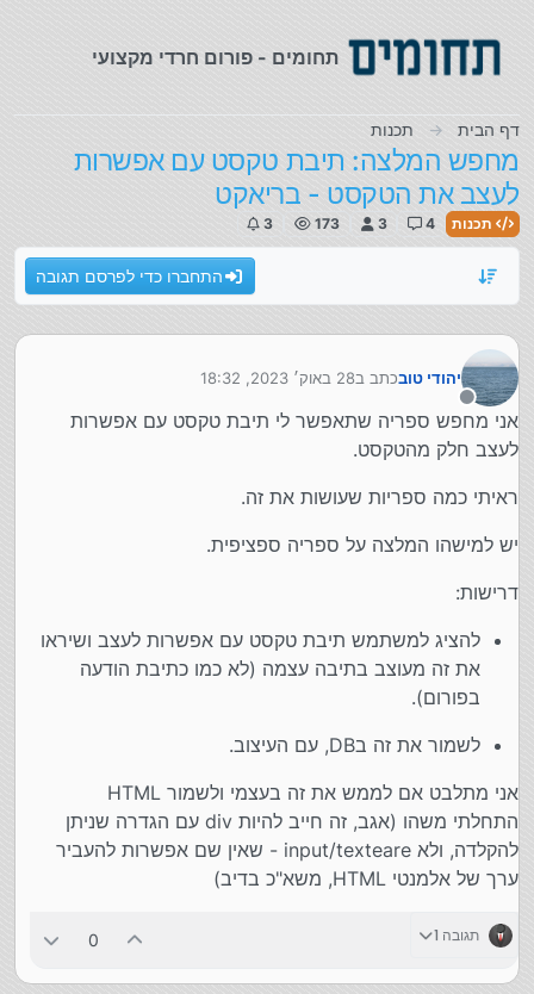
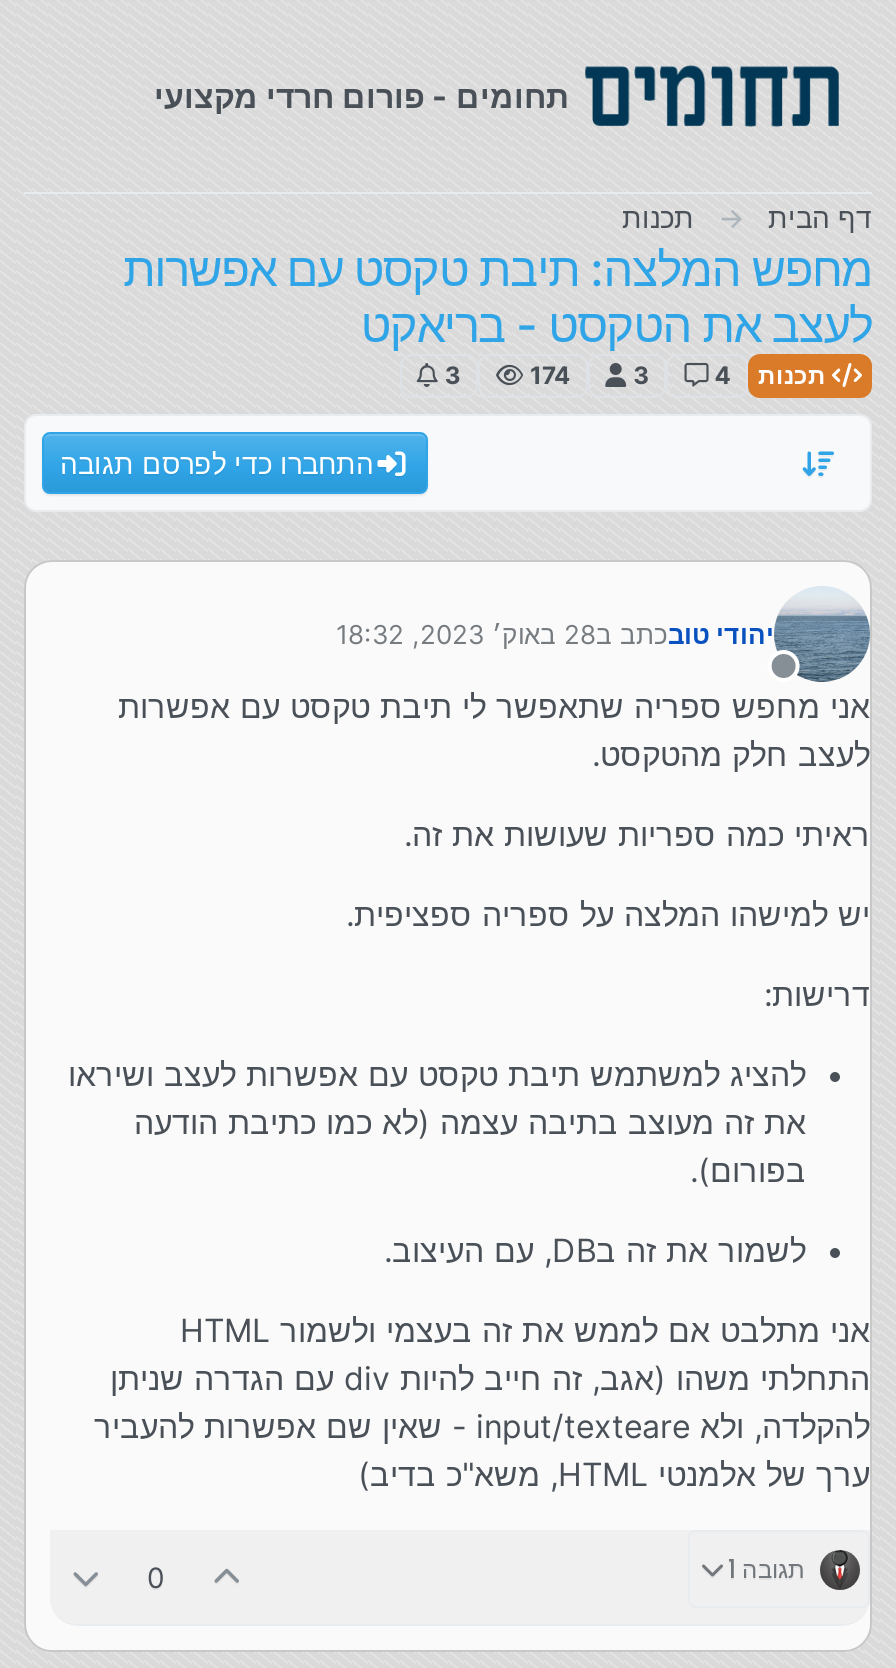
- 173
+ 174
